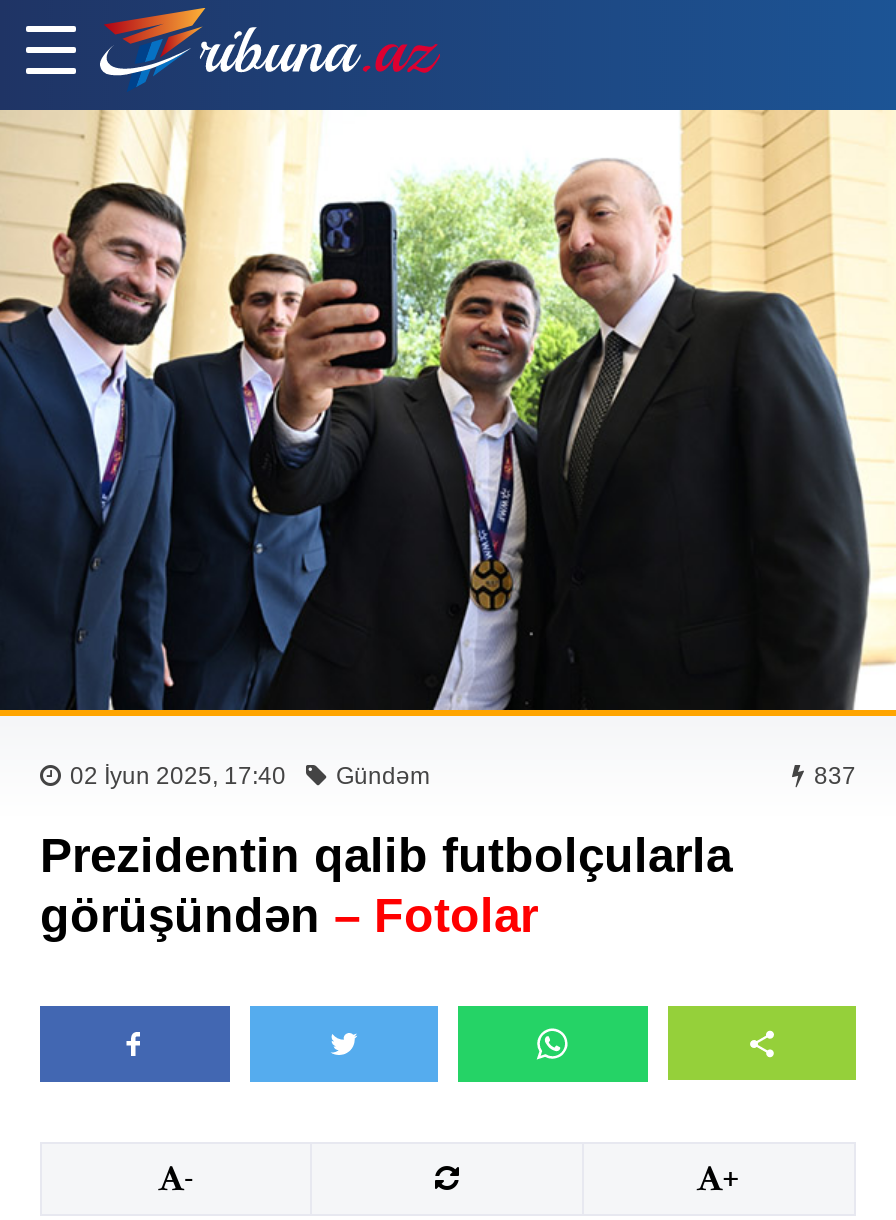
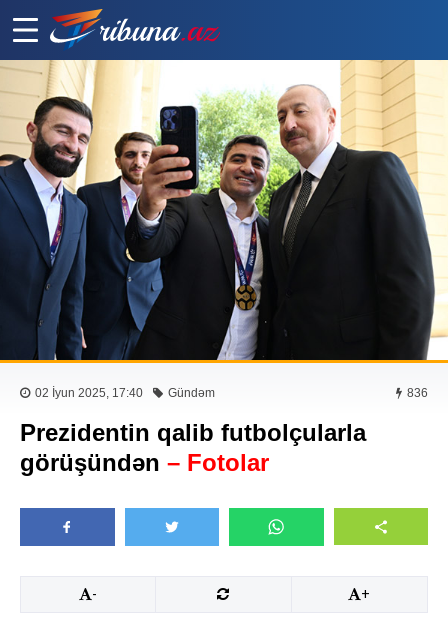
- 837
+ 836
